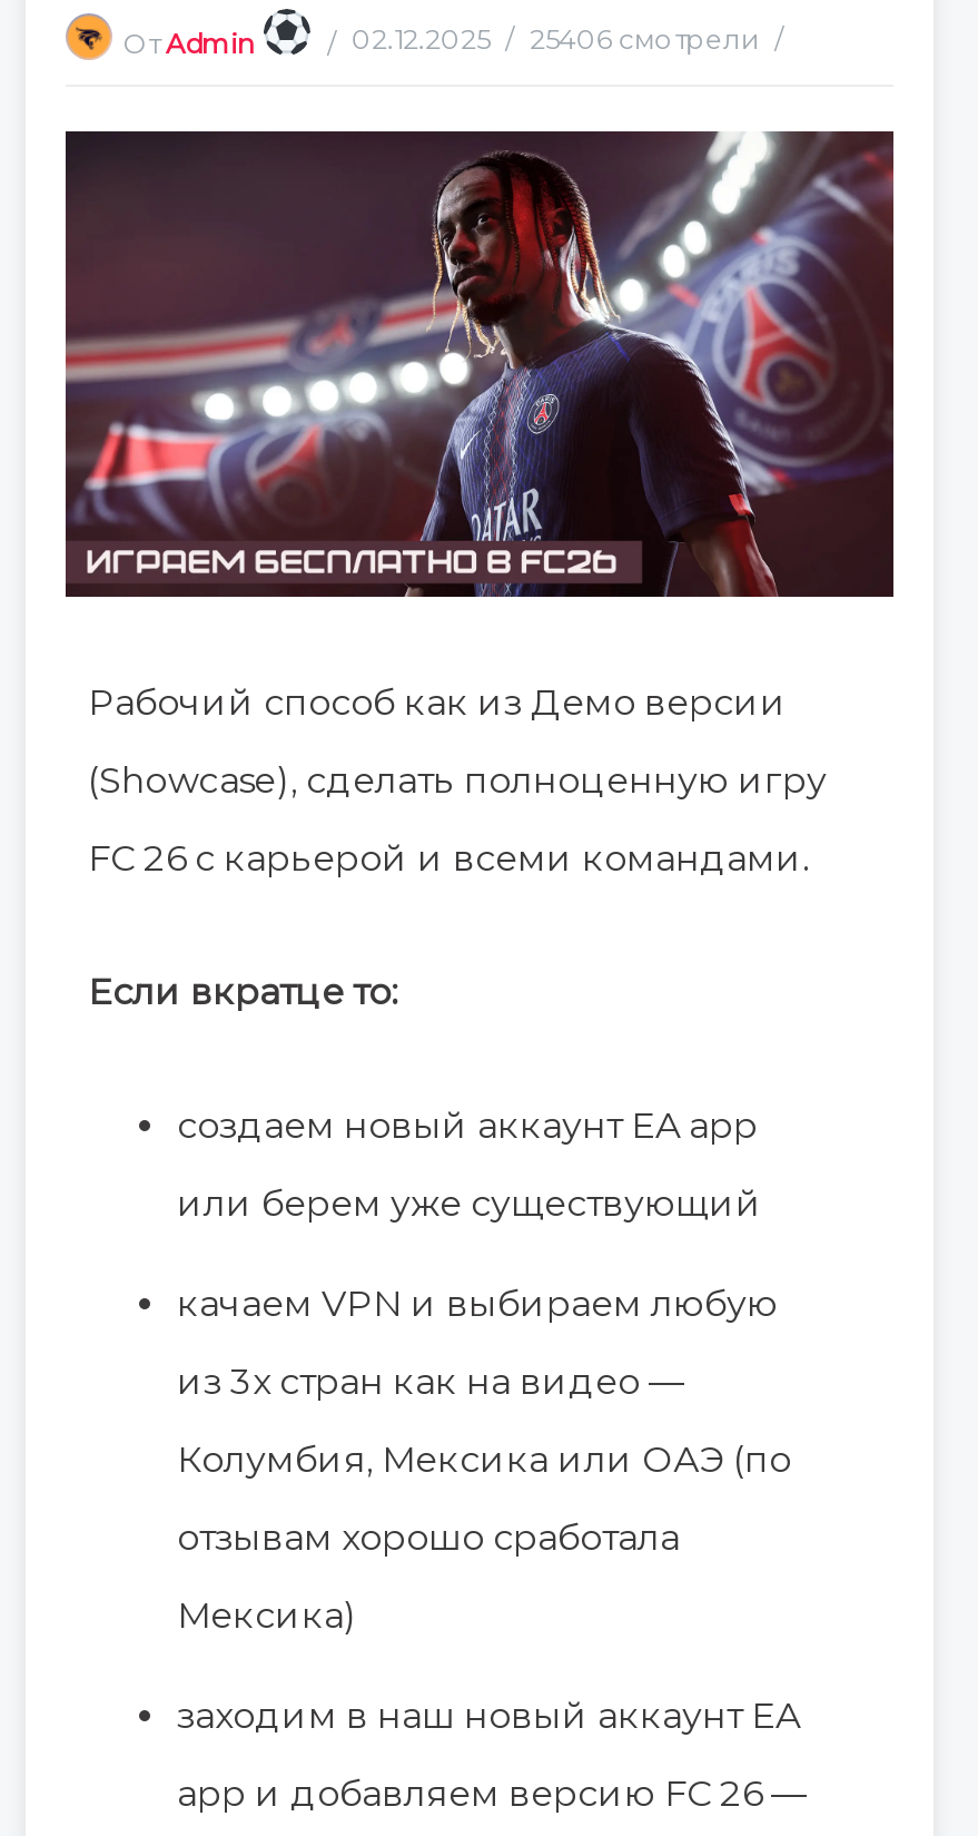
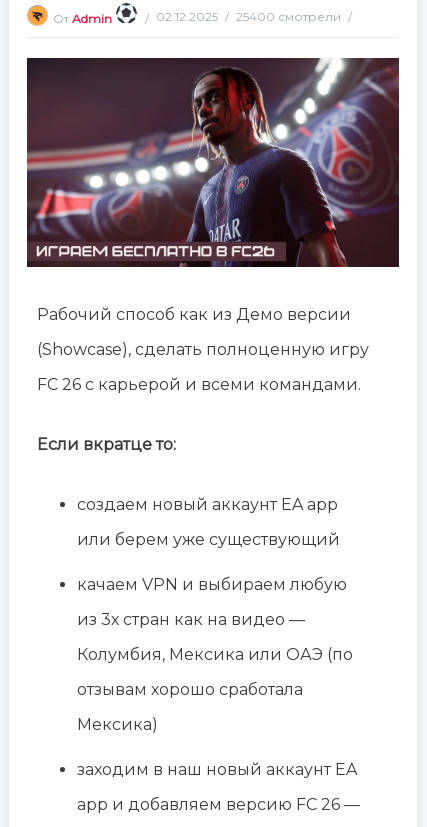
- 02.12.2025 25406 смотрели
+ 02.12.2025 25400 смотрели
